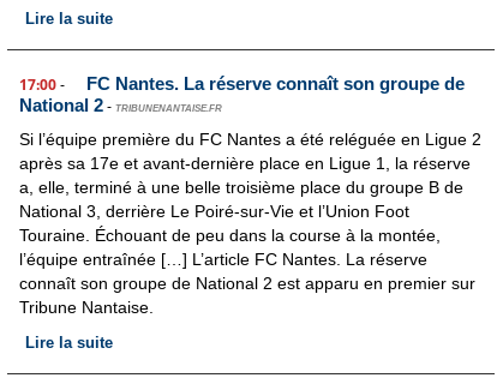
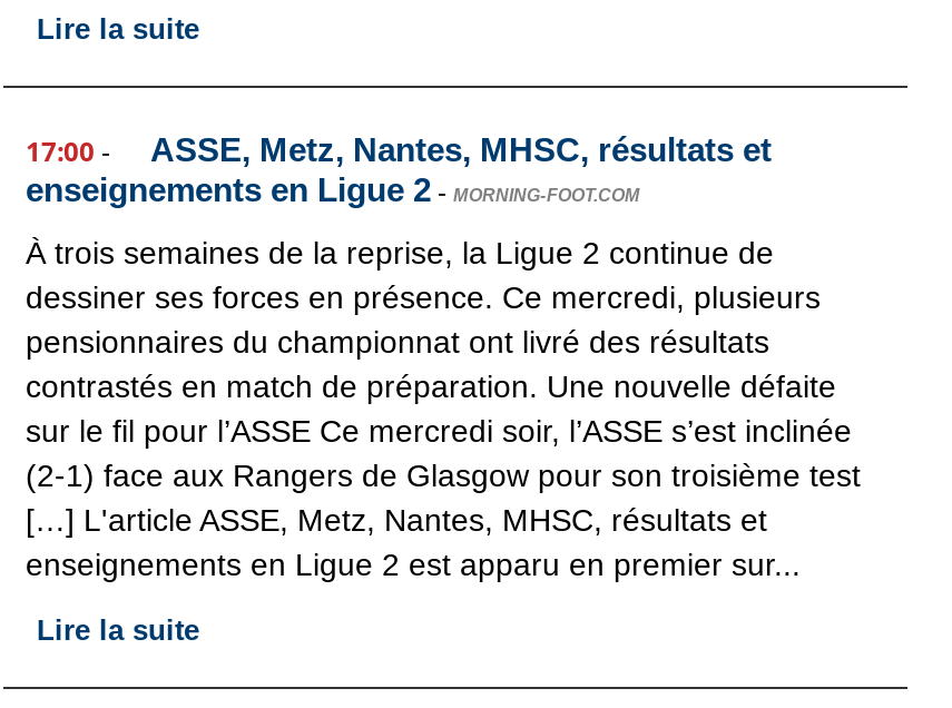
- FC Nantes. La réserve connaît son groupe de
- National 2 - TRIBUNENANTAISE.FR
+ ASSE, Metz, Nantes, MHSC, résultats et
+ enseignements en Ligue 2 - MORNING-FOOT.COM

- Si l’équipe première du FC Nantes a été reléguée en Ligue 2
- après sa 17e et avant-dernière place en Ligue 1, la réserve
- a, elle, terminé à une belle troisième place du groupe B de
- National 3, derrière Le Poiré-sur-Vie et l’Union Foot
- Touraine. Échouant de peu dans la course à la montée,
- l’équipe entraînée […] L’article FC Nantes. La réserve
- connaît son groupe de National 2 est apparu en premier sur
- Tribune Nantaise.
+ À trois semaines de la reprise, la Ligue 2 continue de
+ dessiner ses forces en présence. Ce mercredi, plusieurs
+ pensionnaires du championnat ont livré des résultats
+ contrastés en match de préparation. Une nouvelle défaite
+ sur le fil pour l’ASSE Ce mercredi soir, l’ASSE s’est inclinée
+ (2-1) face aux Rangers de Glasgow pour son troisième test
+ […] L'article ASSE, Metz, Nantes, MHSC, résultats et
+ enseignements en Ligue 2 est apparu en premier sur...
